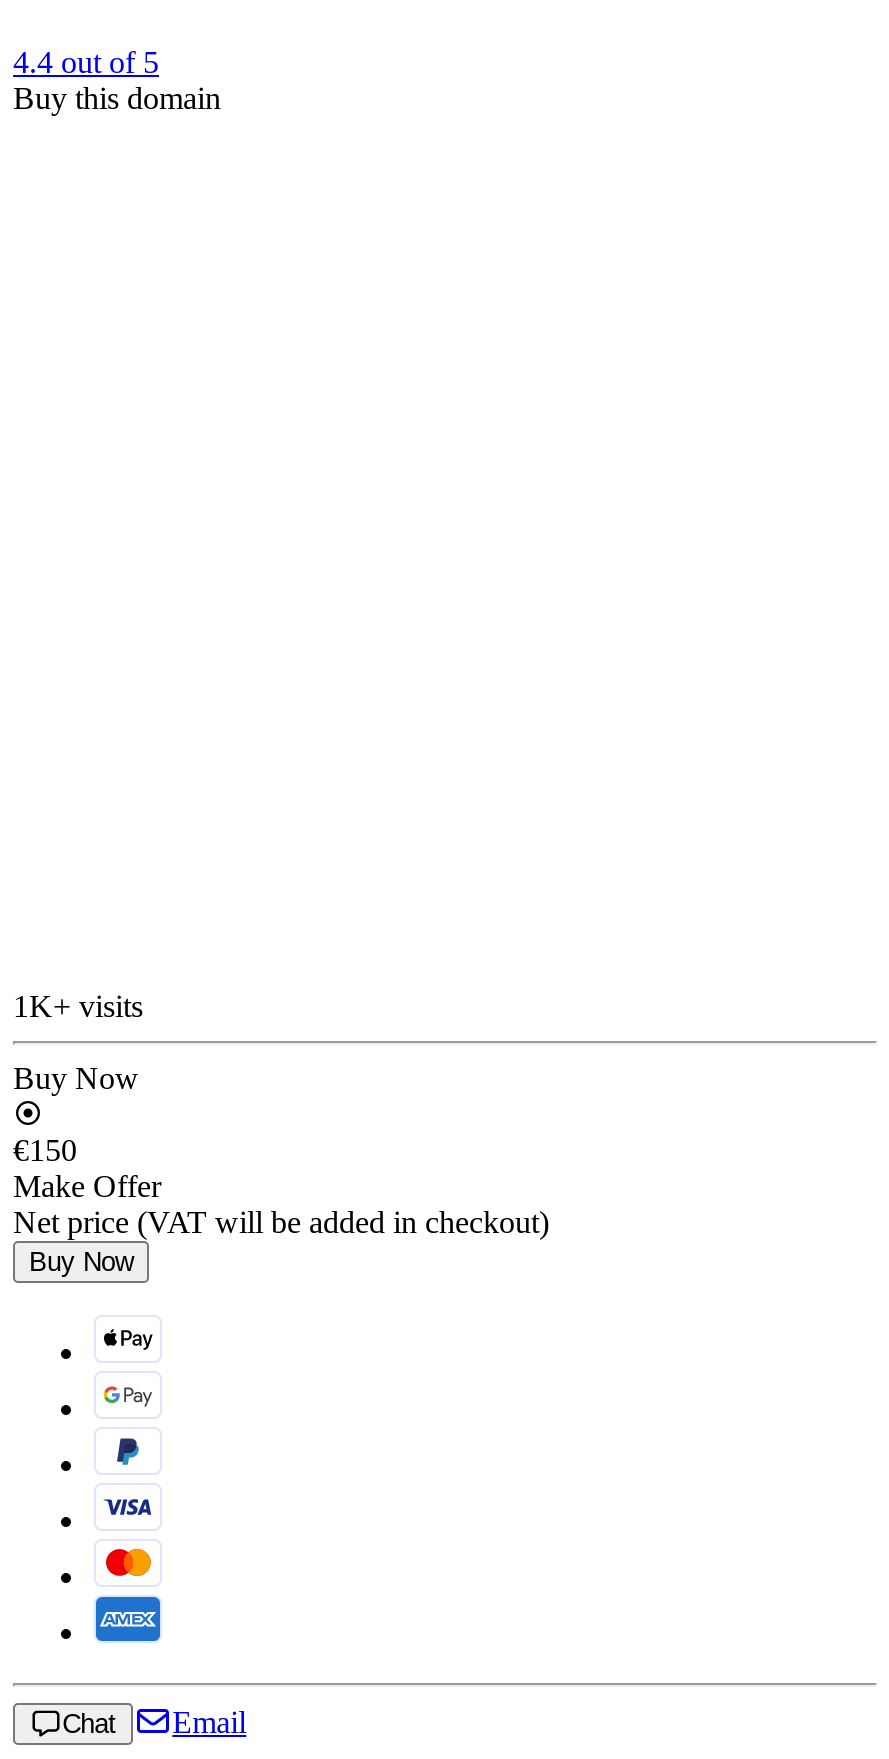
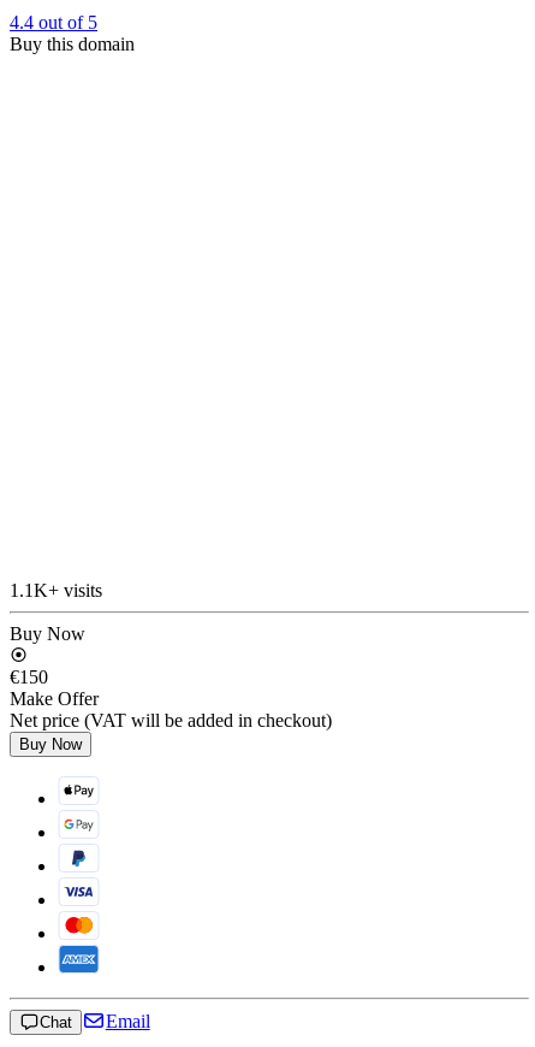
- 1K+ visits
+ 1.1K+ visits
